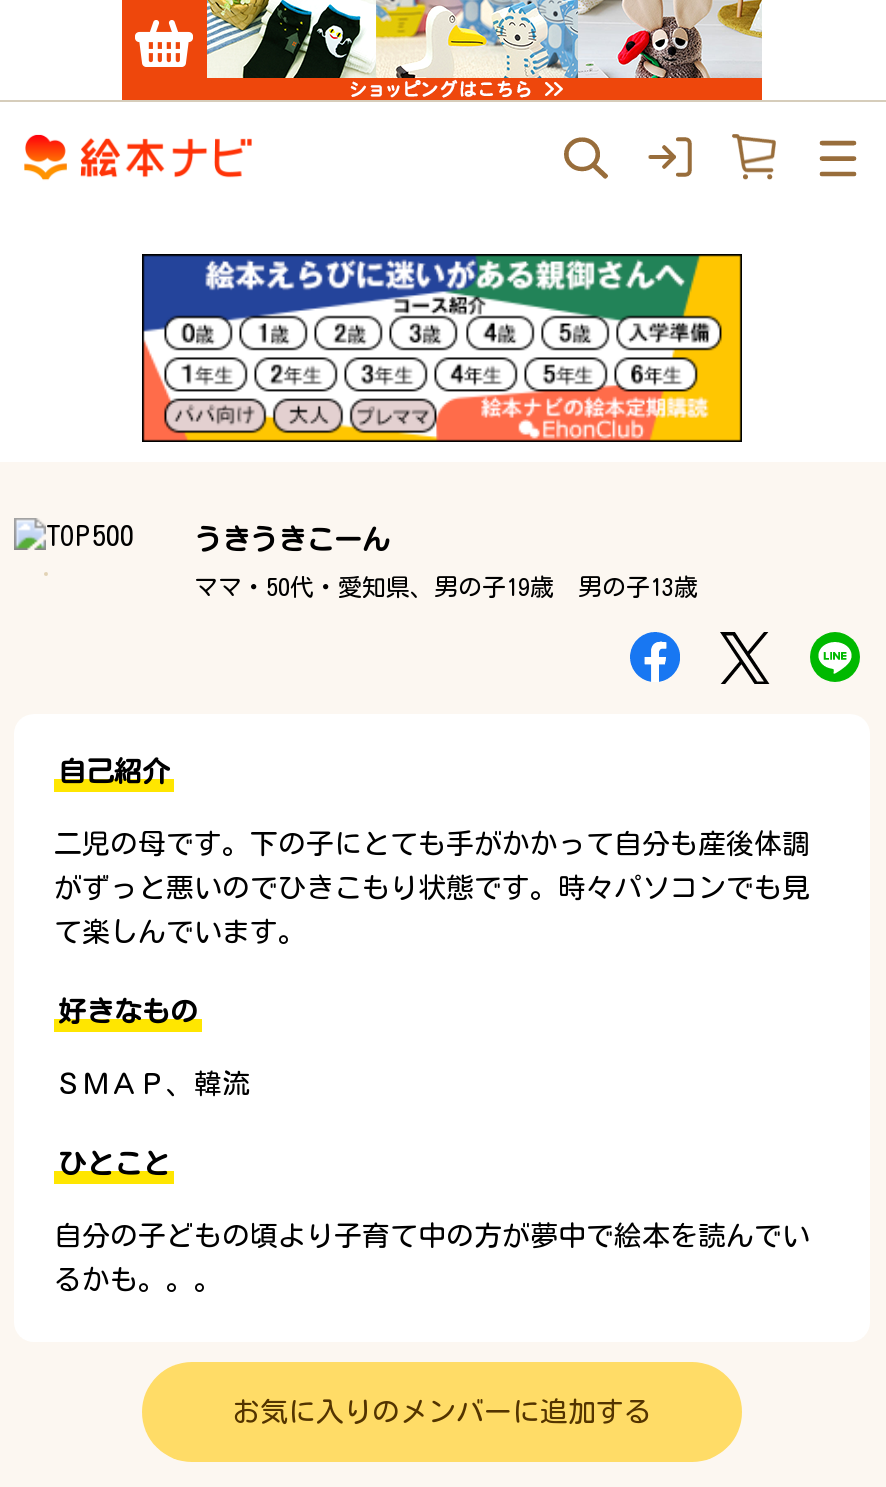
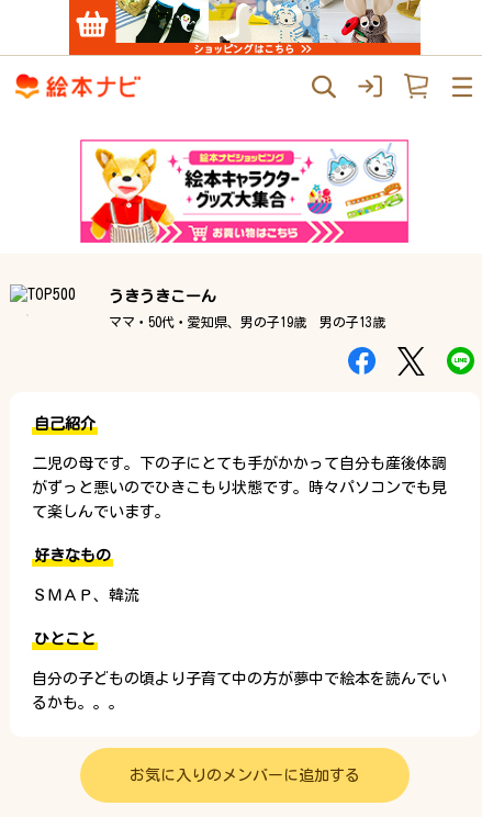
- [image]
+ [image]
